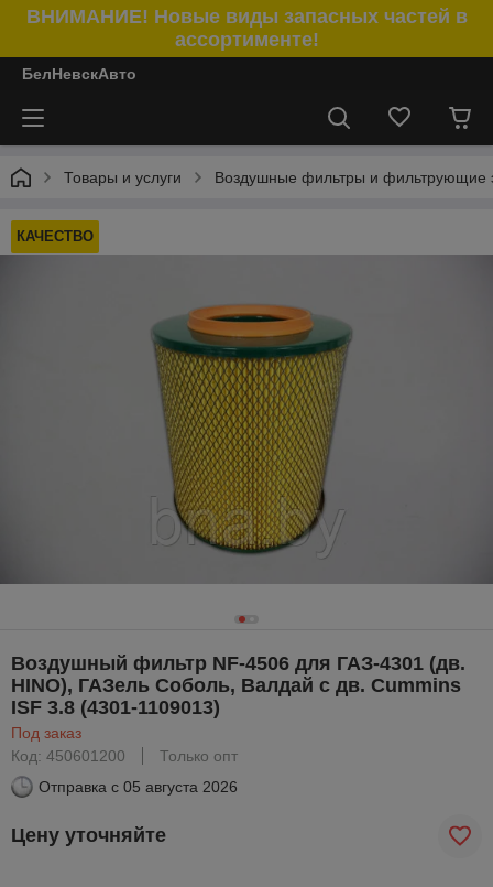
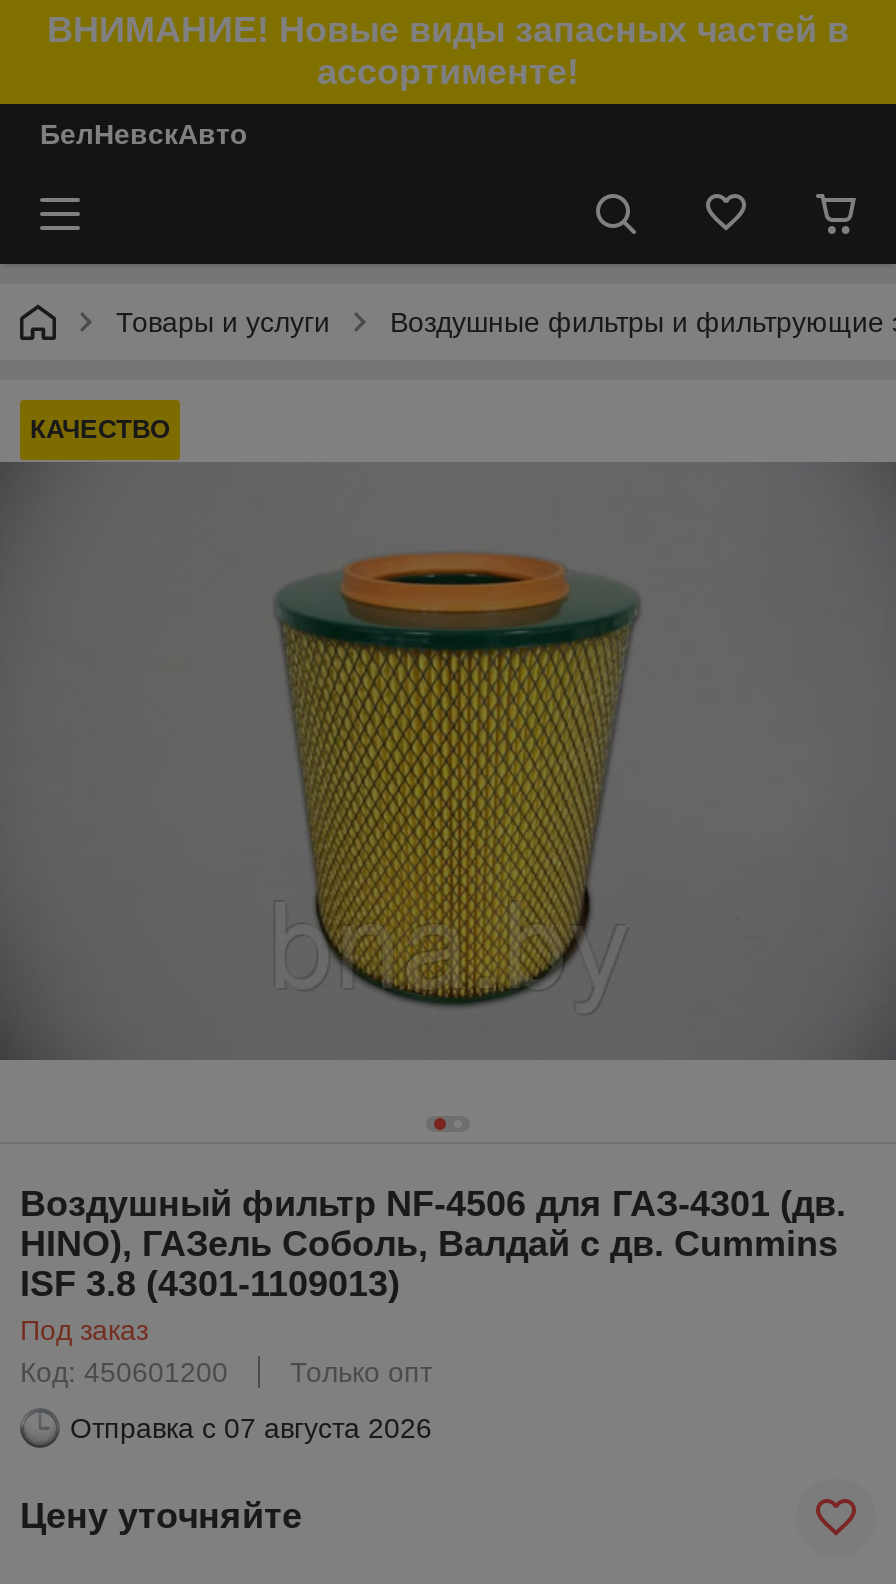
- Отправка с 05 августа 2026
+ Отправка с 07 августа 2026
